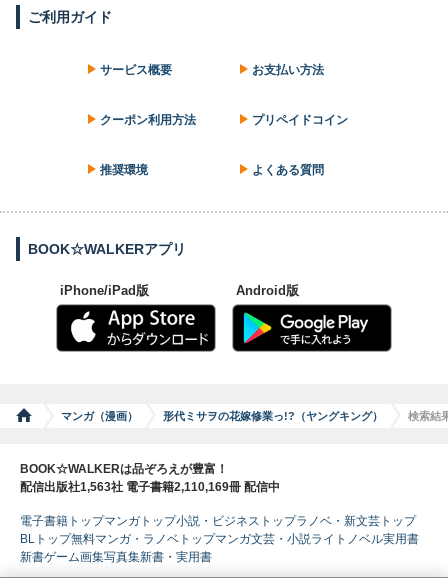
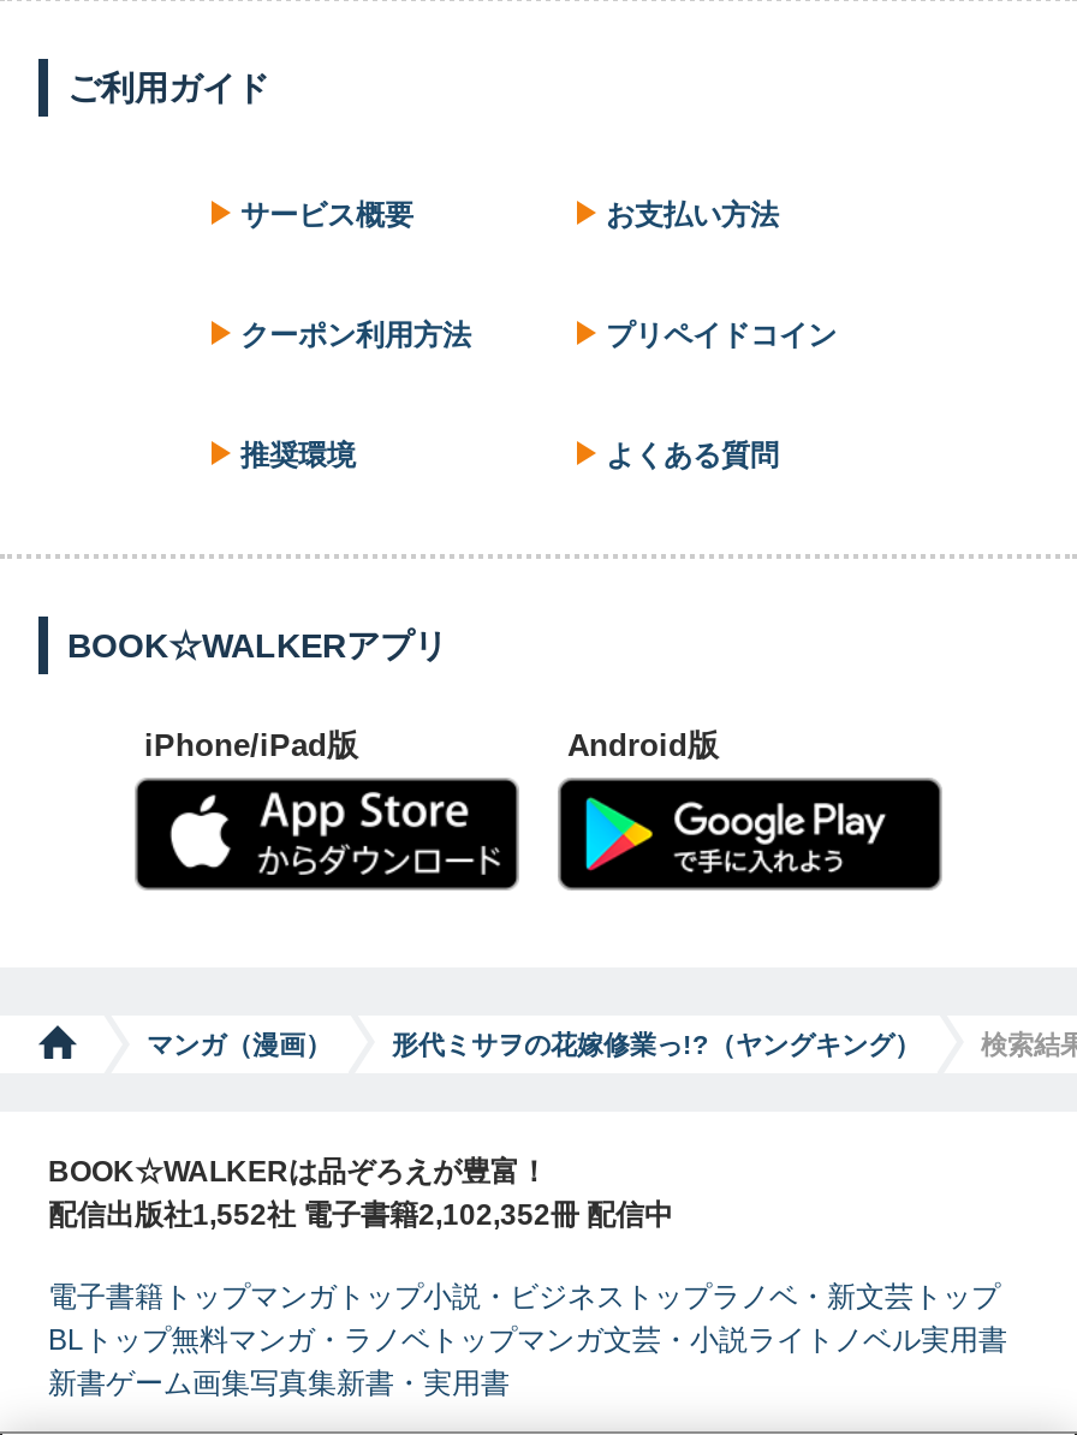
- 配信出版社1,563社 電子書籍2,110,169冊 配信中
+ 配信出版社1,552社 電子書籍2,102,352冊 配信中
